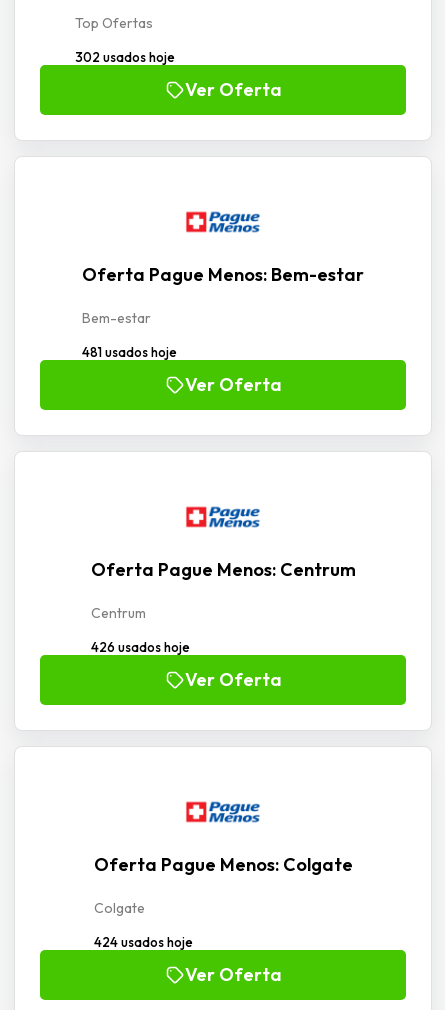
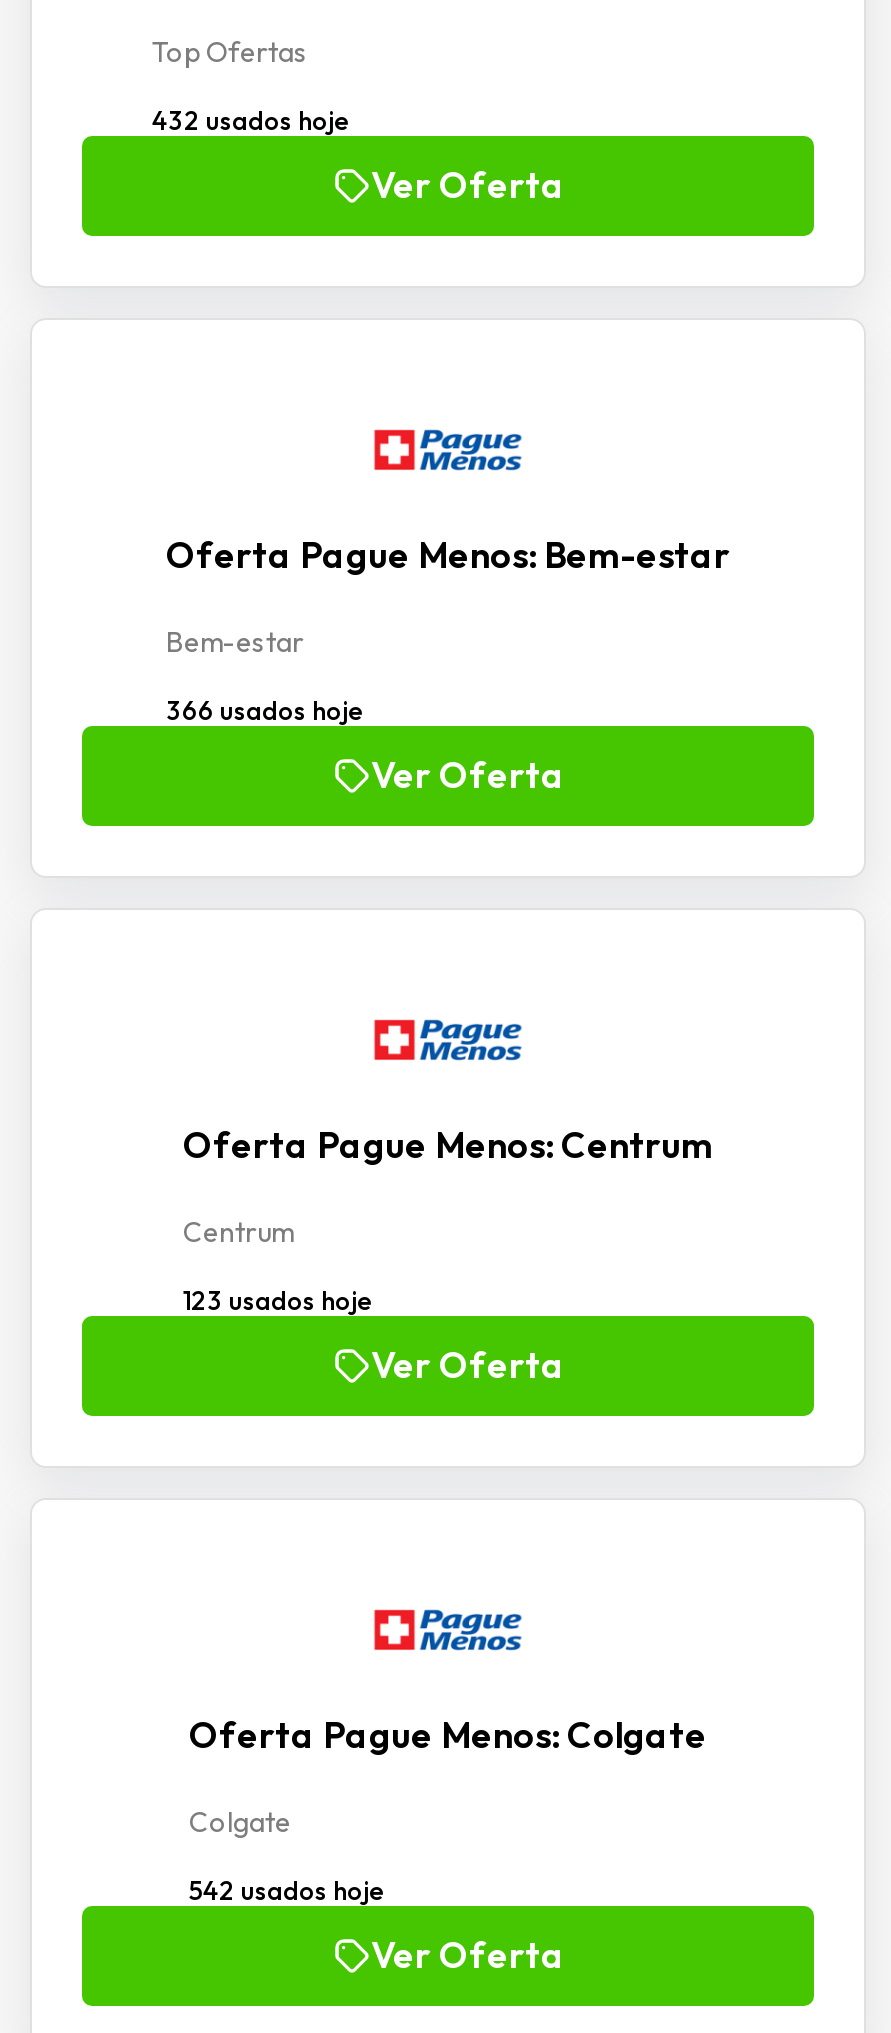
- 302 usados hoje
+ 432 usados hoje

- 481 usados hoje
+ 366 usados hoje

- 426 usados hoje
+ 123 usados hoje

- 424 usados hoje
+ 542 usados hoje
